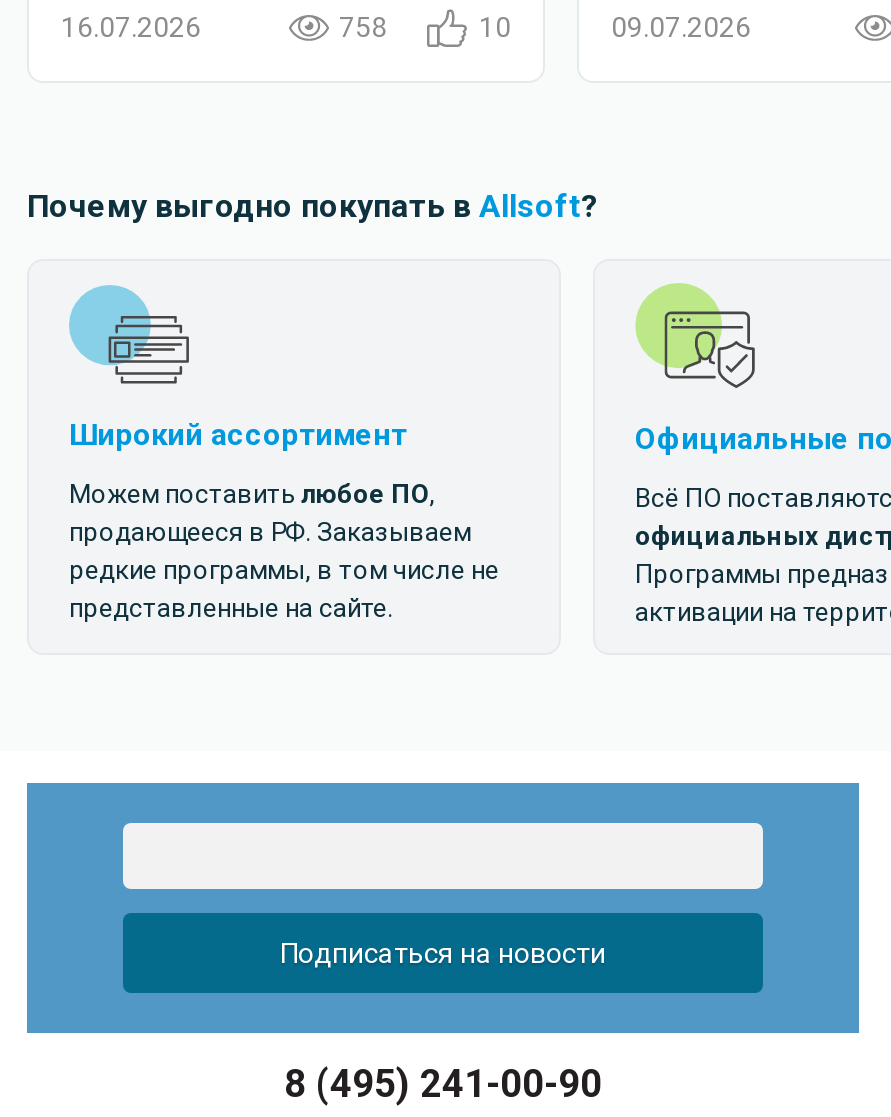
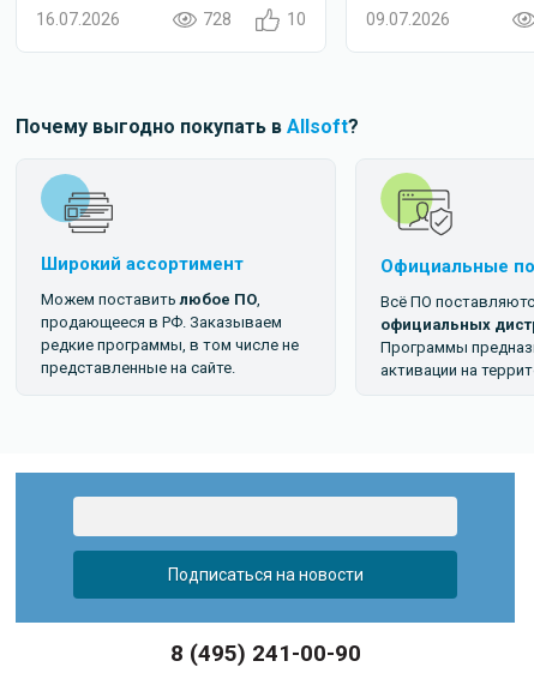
- 758
+ 728
